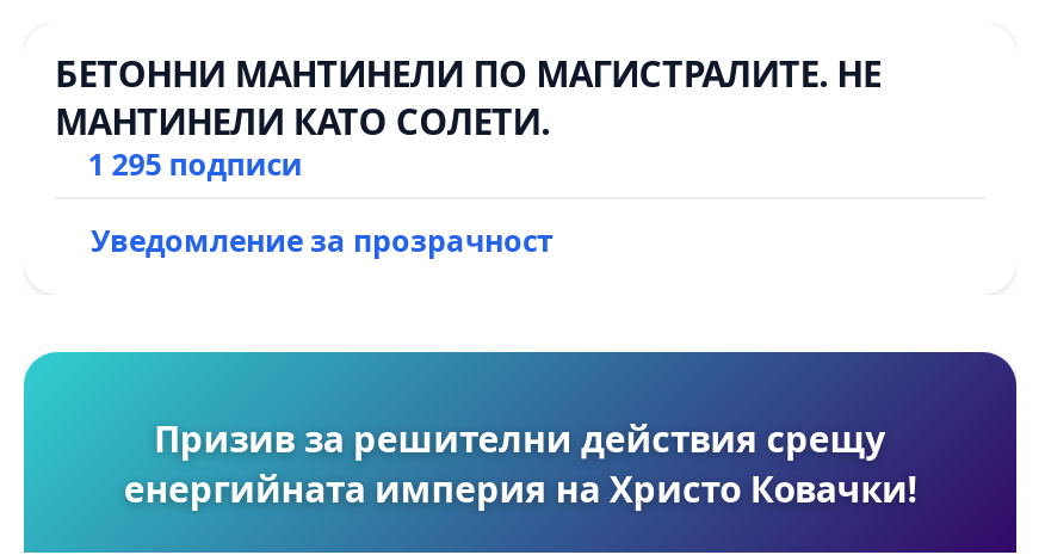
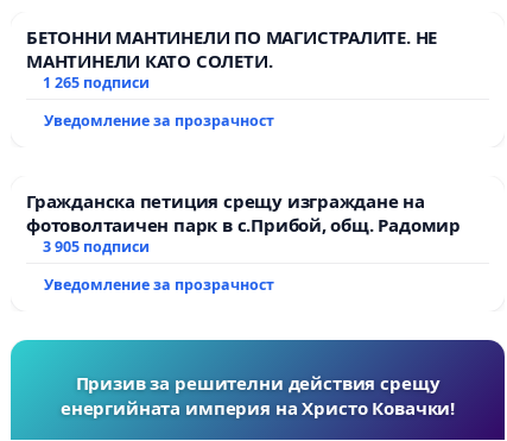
- 1 295 подписи
+ 1 265 подписи
+ Уведомление за прозрачност
+ Гражданска петиция срещу изграждане на
+ фотоволтаичен парк в с.Прибой, общ. Радомир
+ 3 905 подписи
